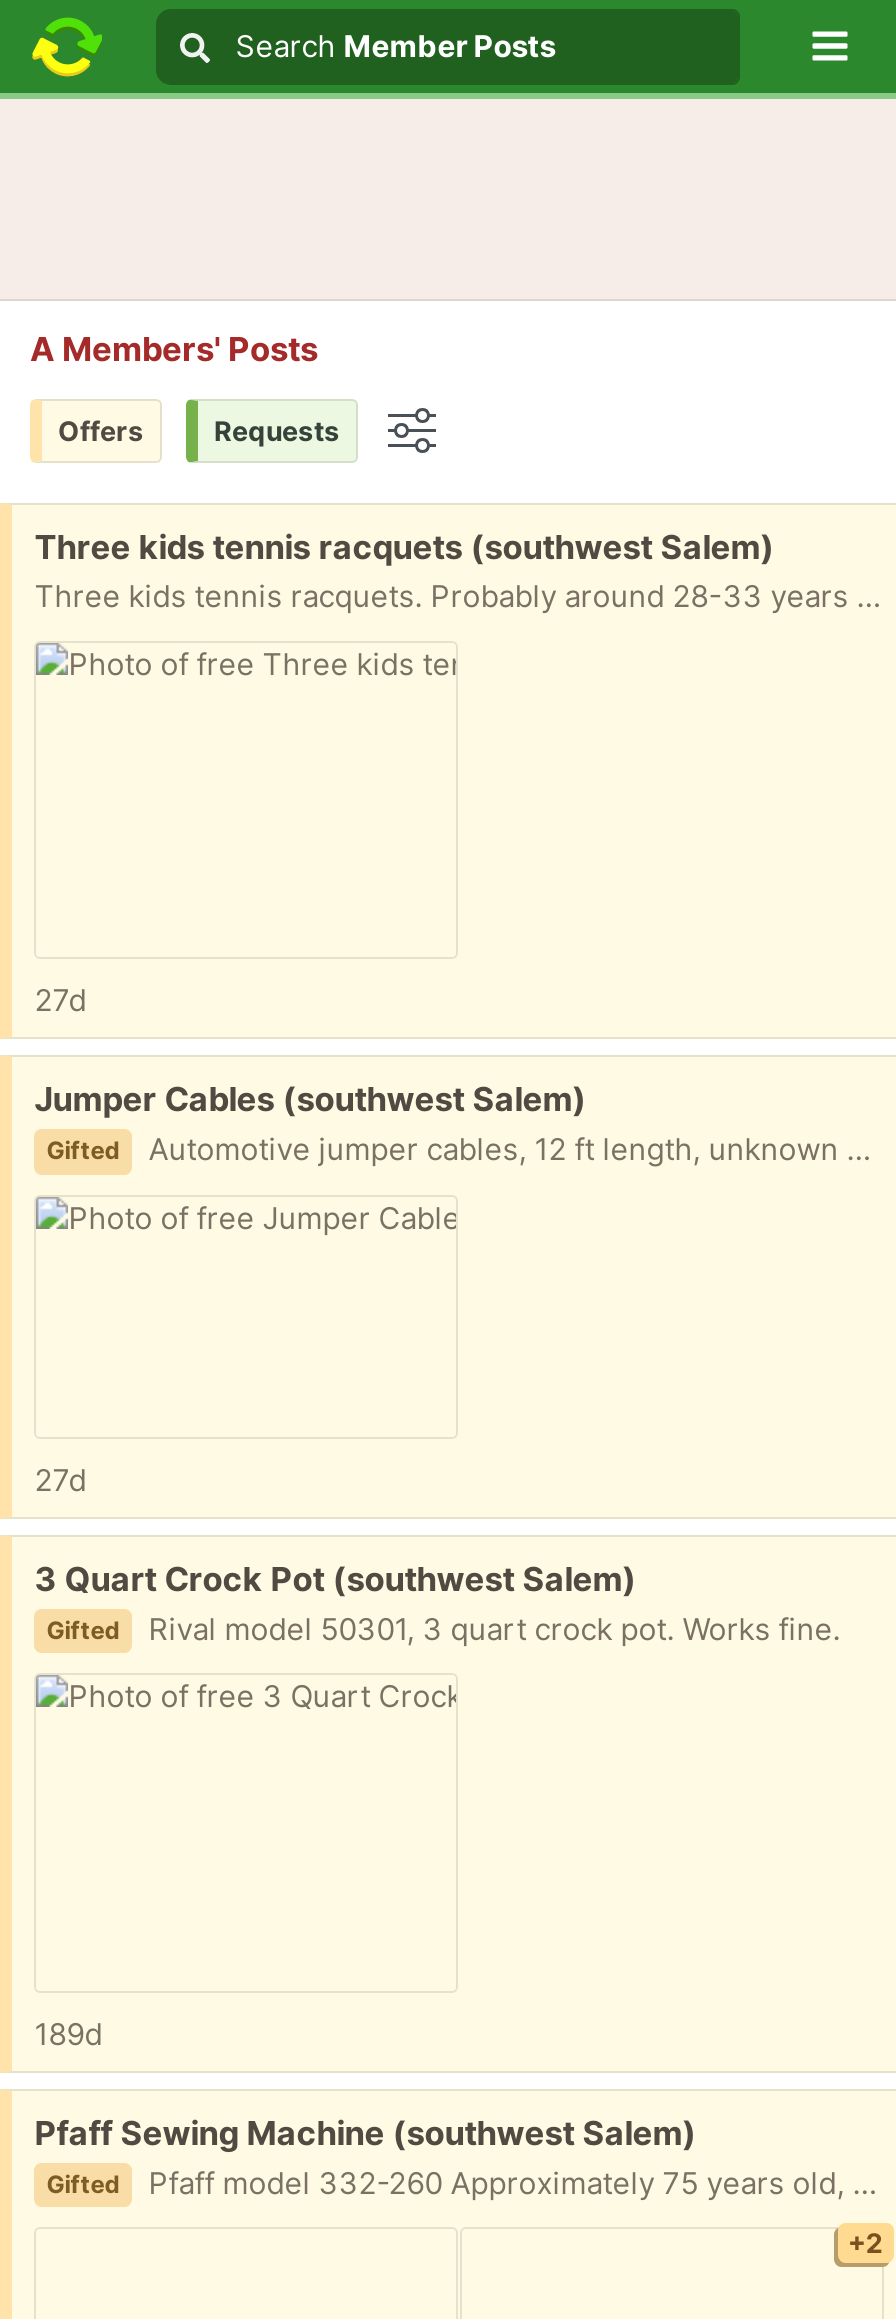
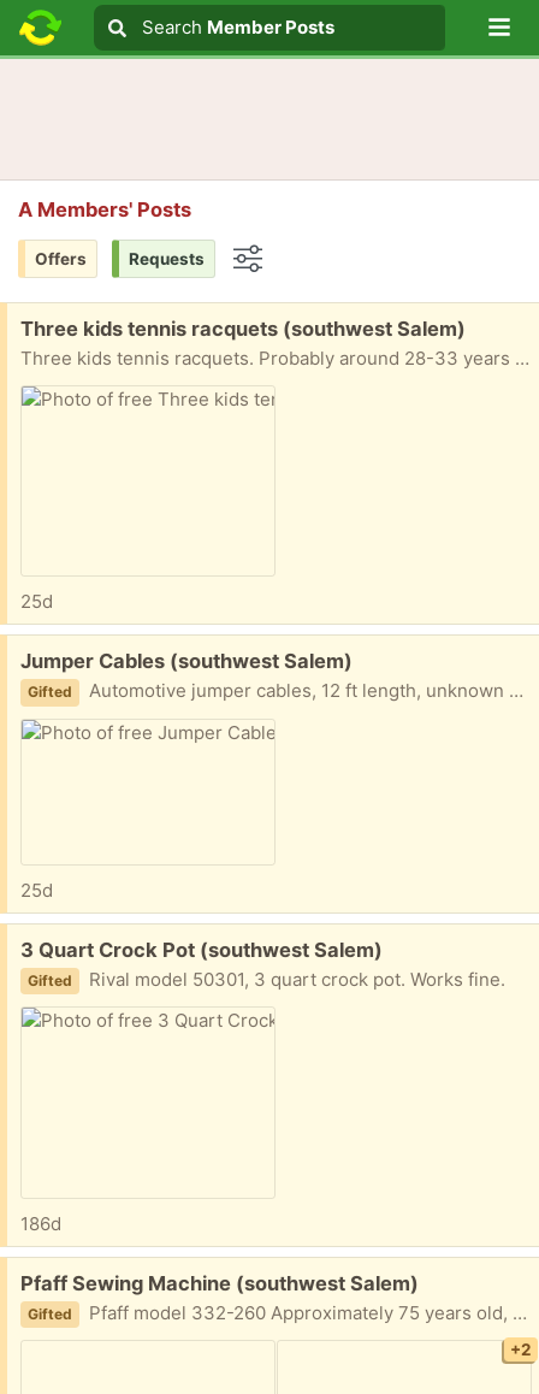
- 27d
+ 25d

- 27d
+ 25d

- 189d
+ 186d
